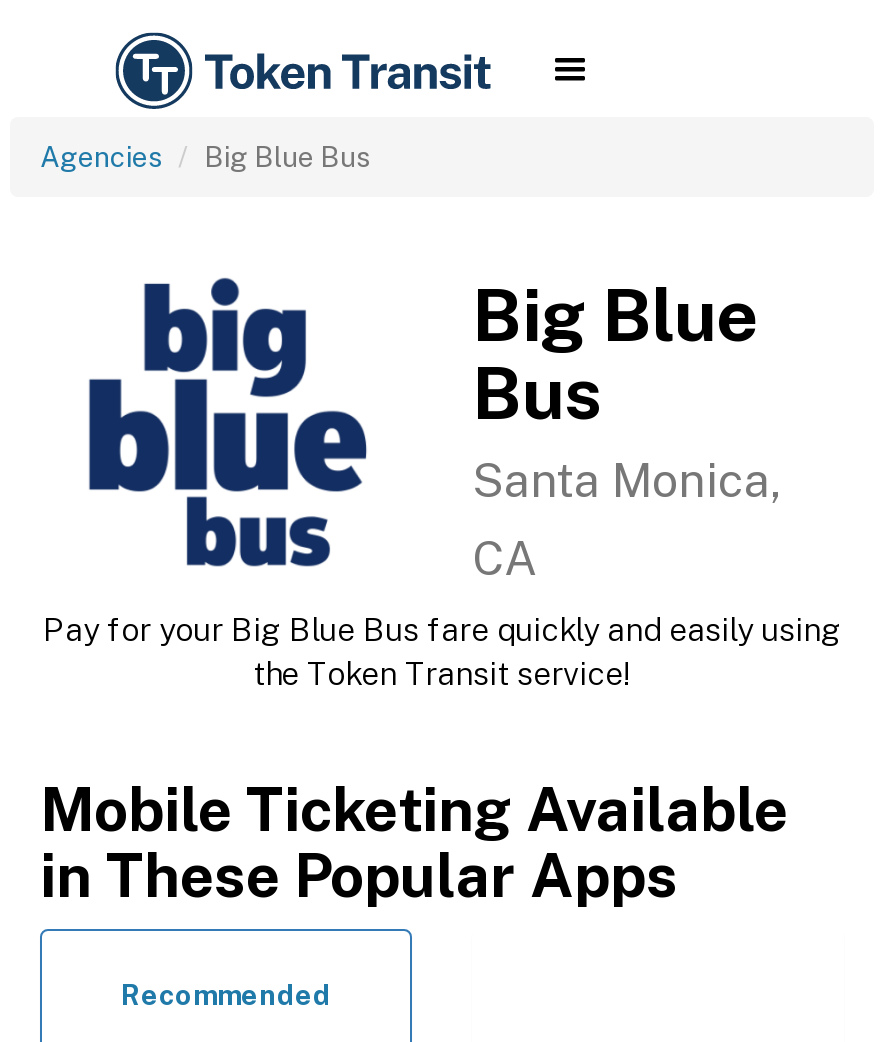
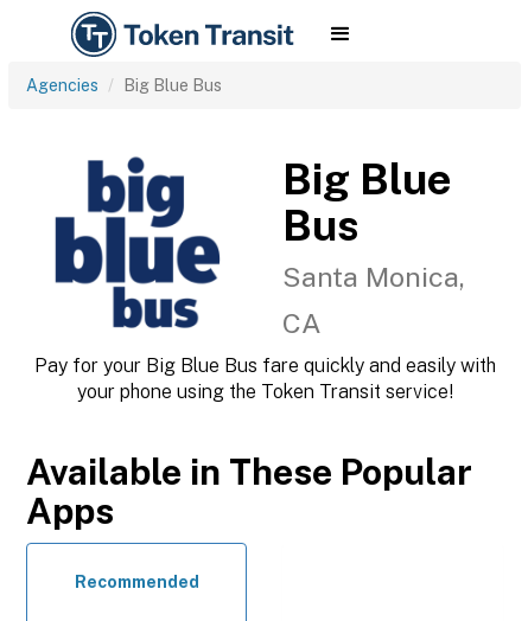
- Pay for your Big Blue Bus fare quickly and easily using
- the Token Transit service!
+ Pay for your Big Blue Bus fare quickly and easily with
+ your phone using the Token Transit service!

- Mobile Ticketing Available
- in These Popular Apps
+ Available in These Popular
+ Apps
